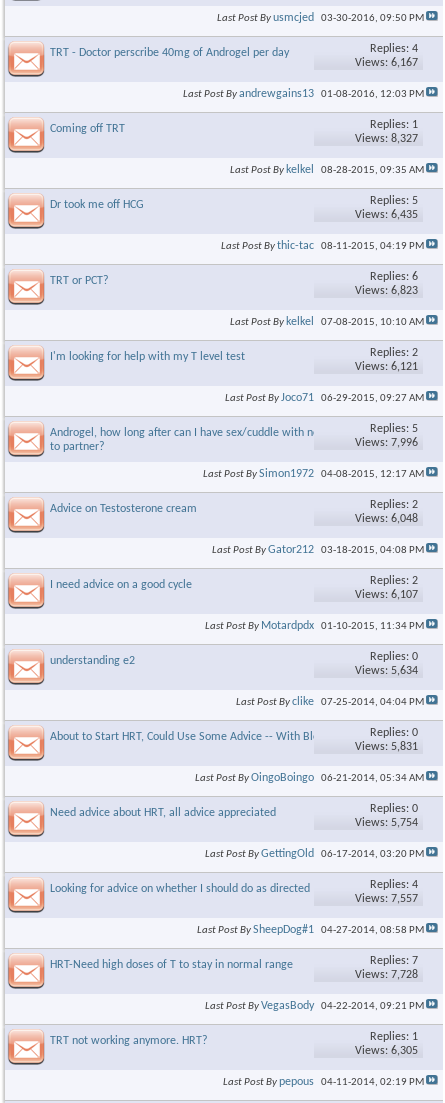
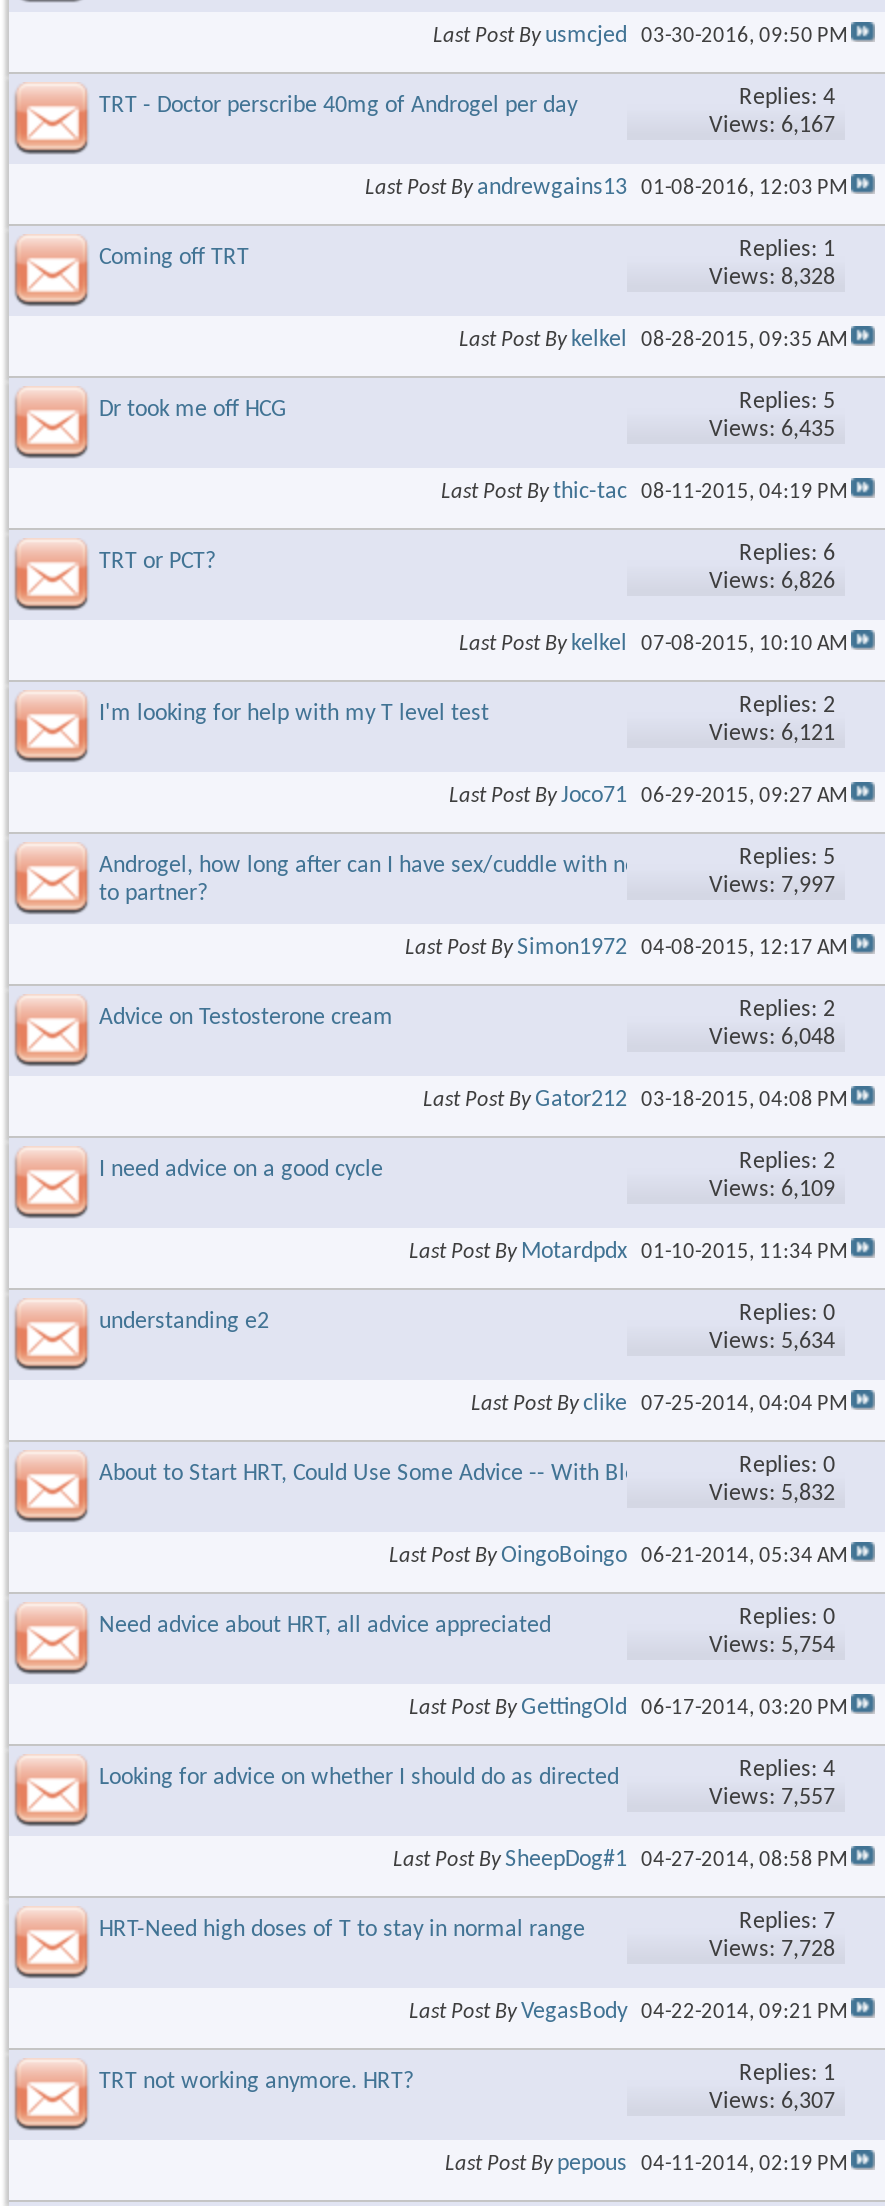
- Views: 8,327
+ Views: 8,328

- Views: 6,823
+ Views: 6,826

- Views: 7,996
+ Views: 7,997

- Views: 6,107
+ Views: 6,109

- Views: 5,831
+ Views: 5,832

- Views: 6,305
+ Views: 6,307
